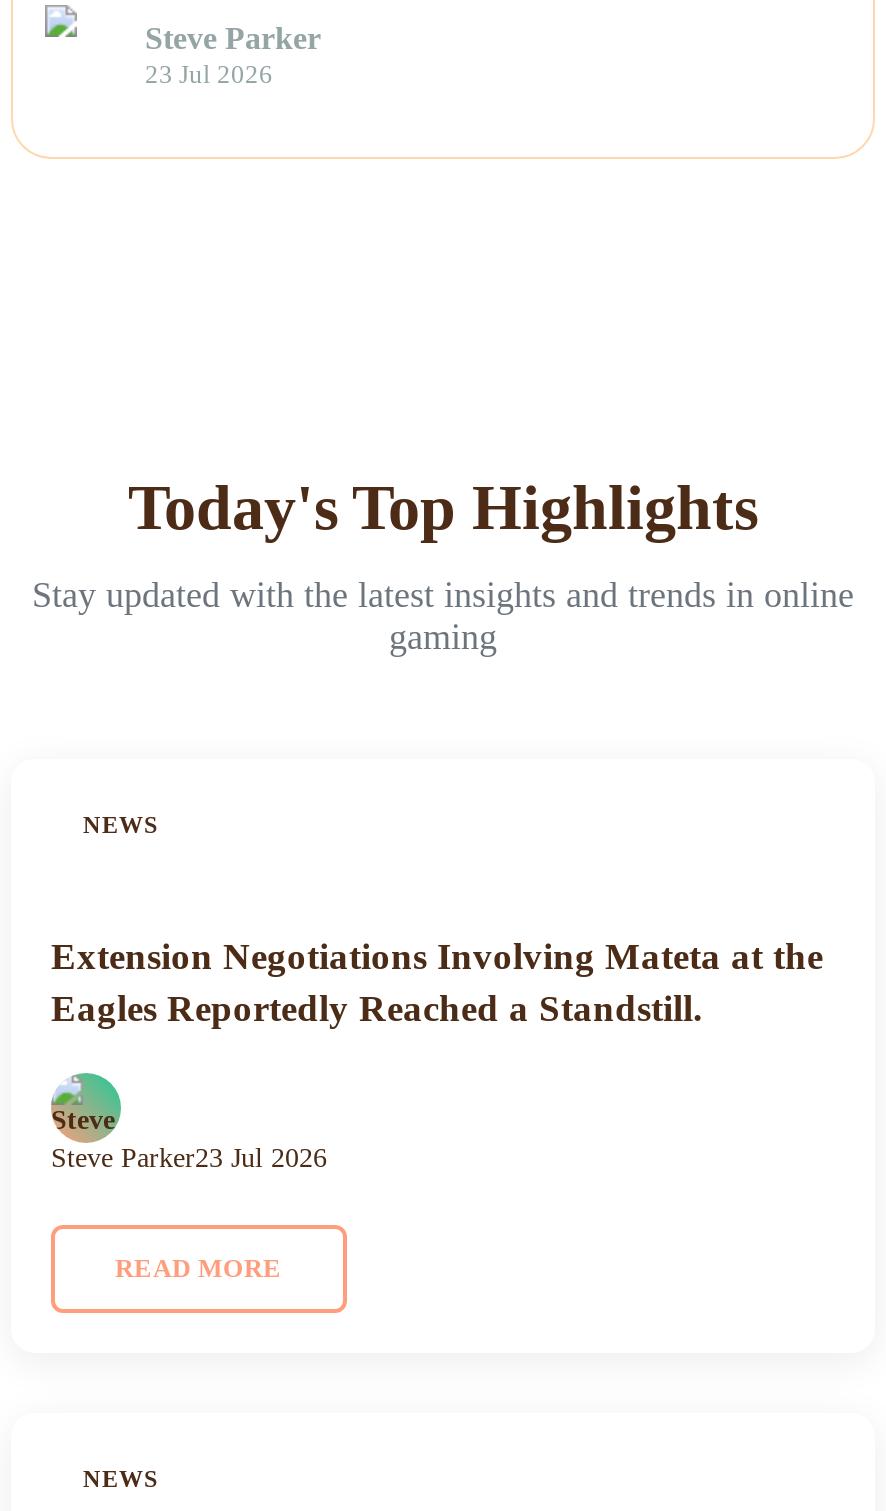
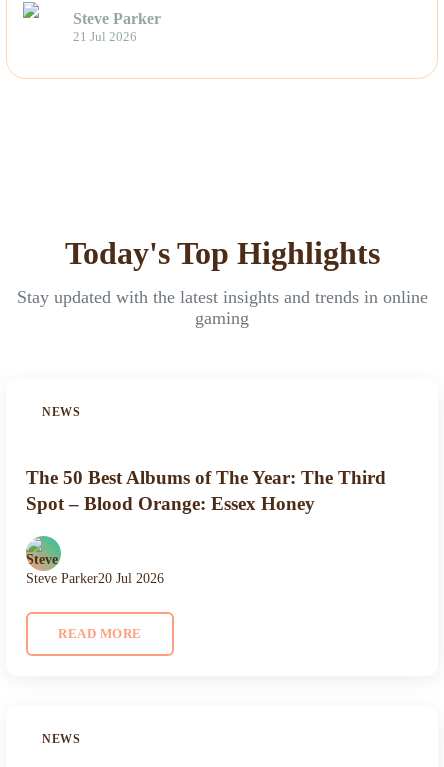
- 23 Jul 2026
+ 21 Jul 2026

- Extension Negotiations Involving Mateta at the
- Eagles Reportedly Reached a Standstill.
+ The 50 Best Albums of The Year: The Third
+ Spot – Blood Orange: Essex Honey

- Steve Parker23 Jul 2026
+ Steve Parker20 Jul 2026
